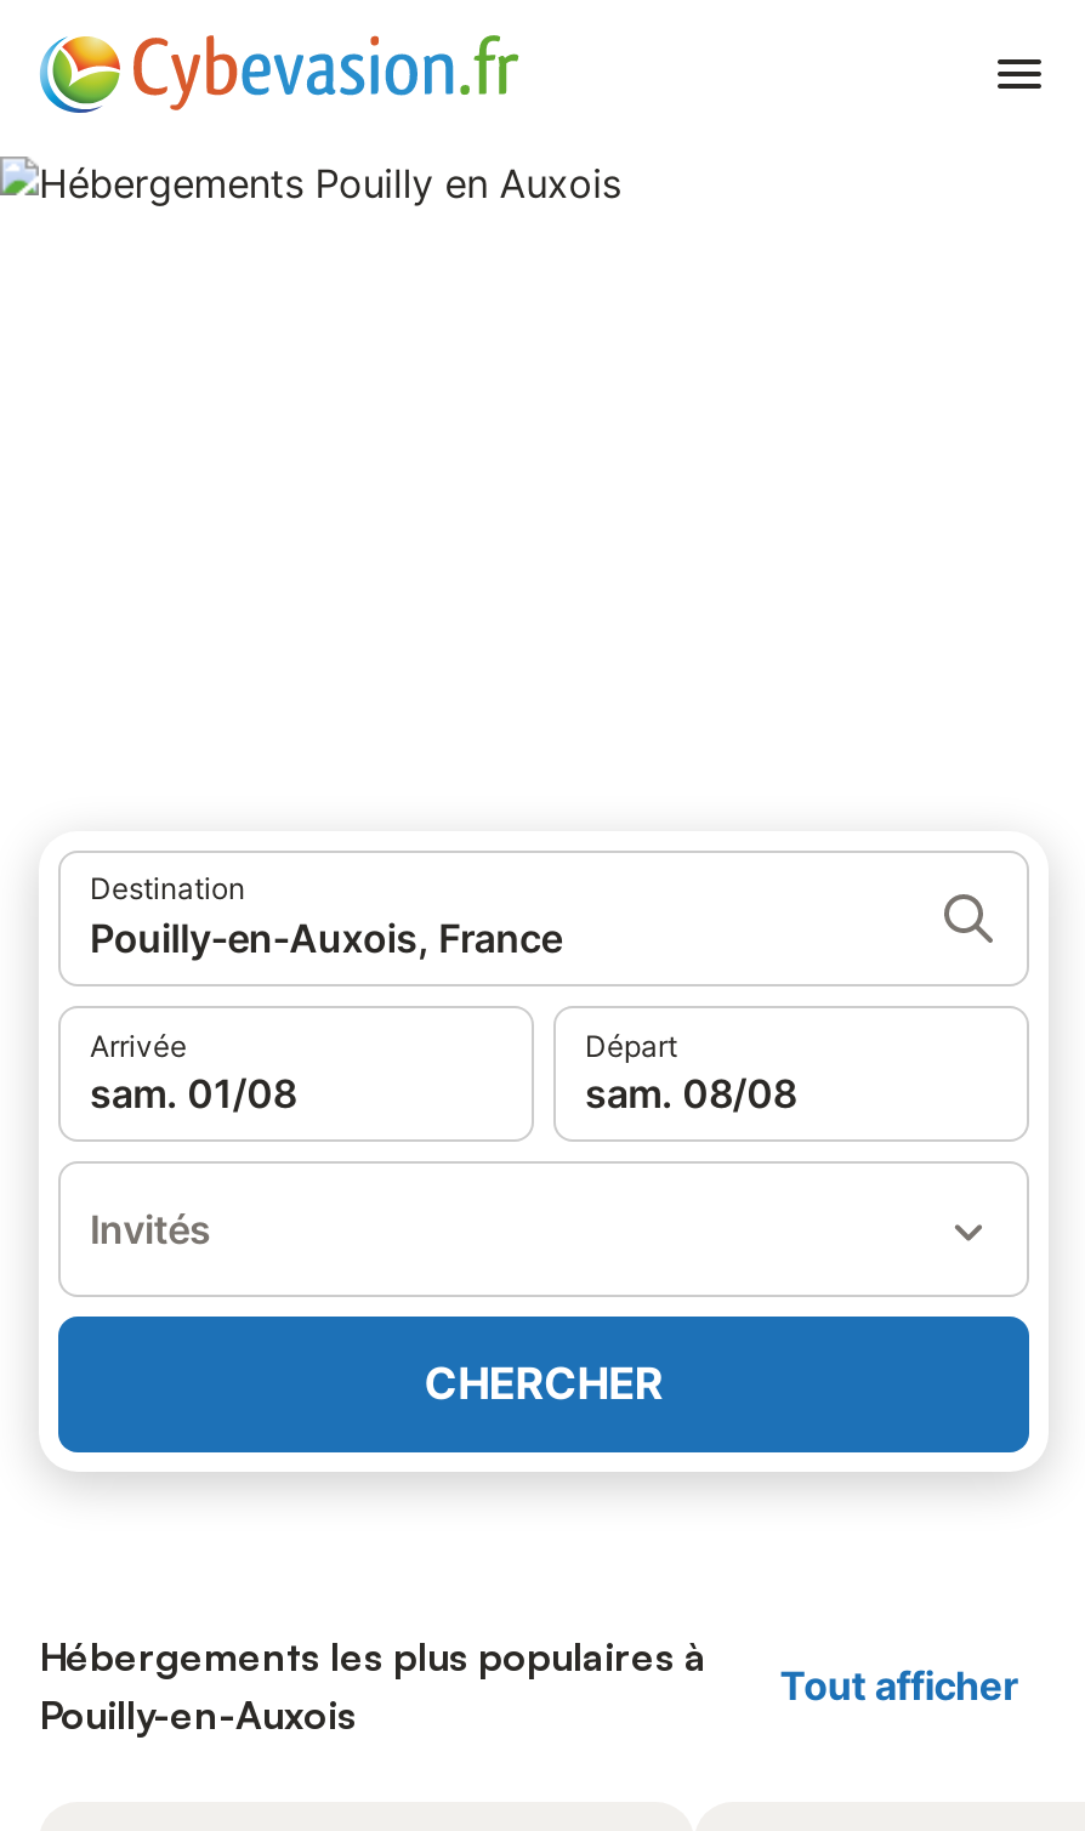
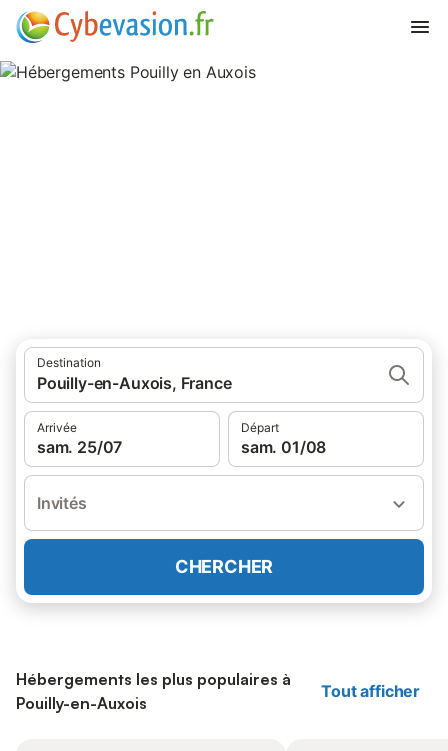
- sam. 01/08
+ sam. 25/07

- sam. 08/08
+ sam. 01/08
